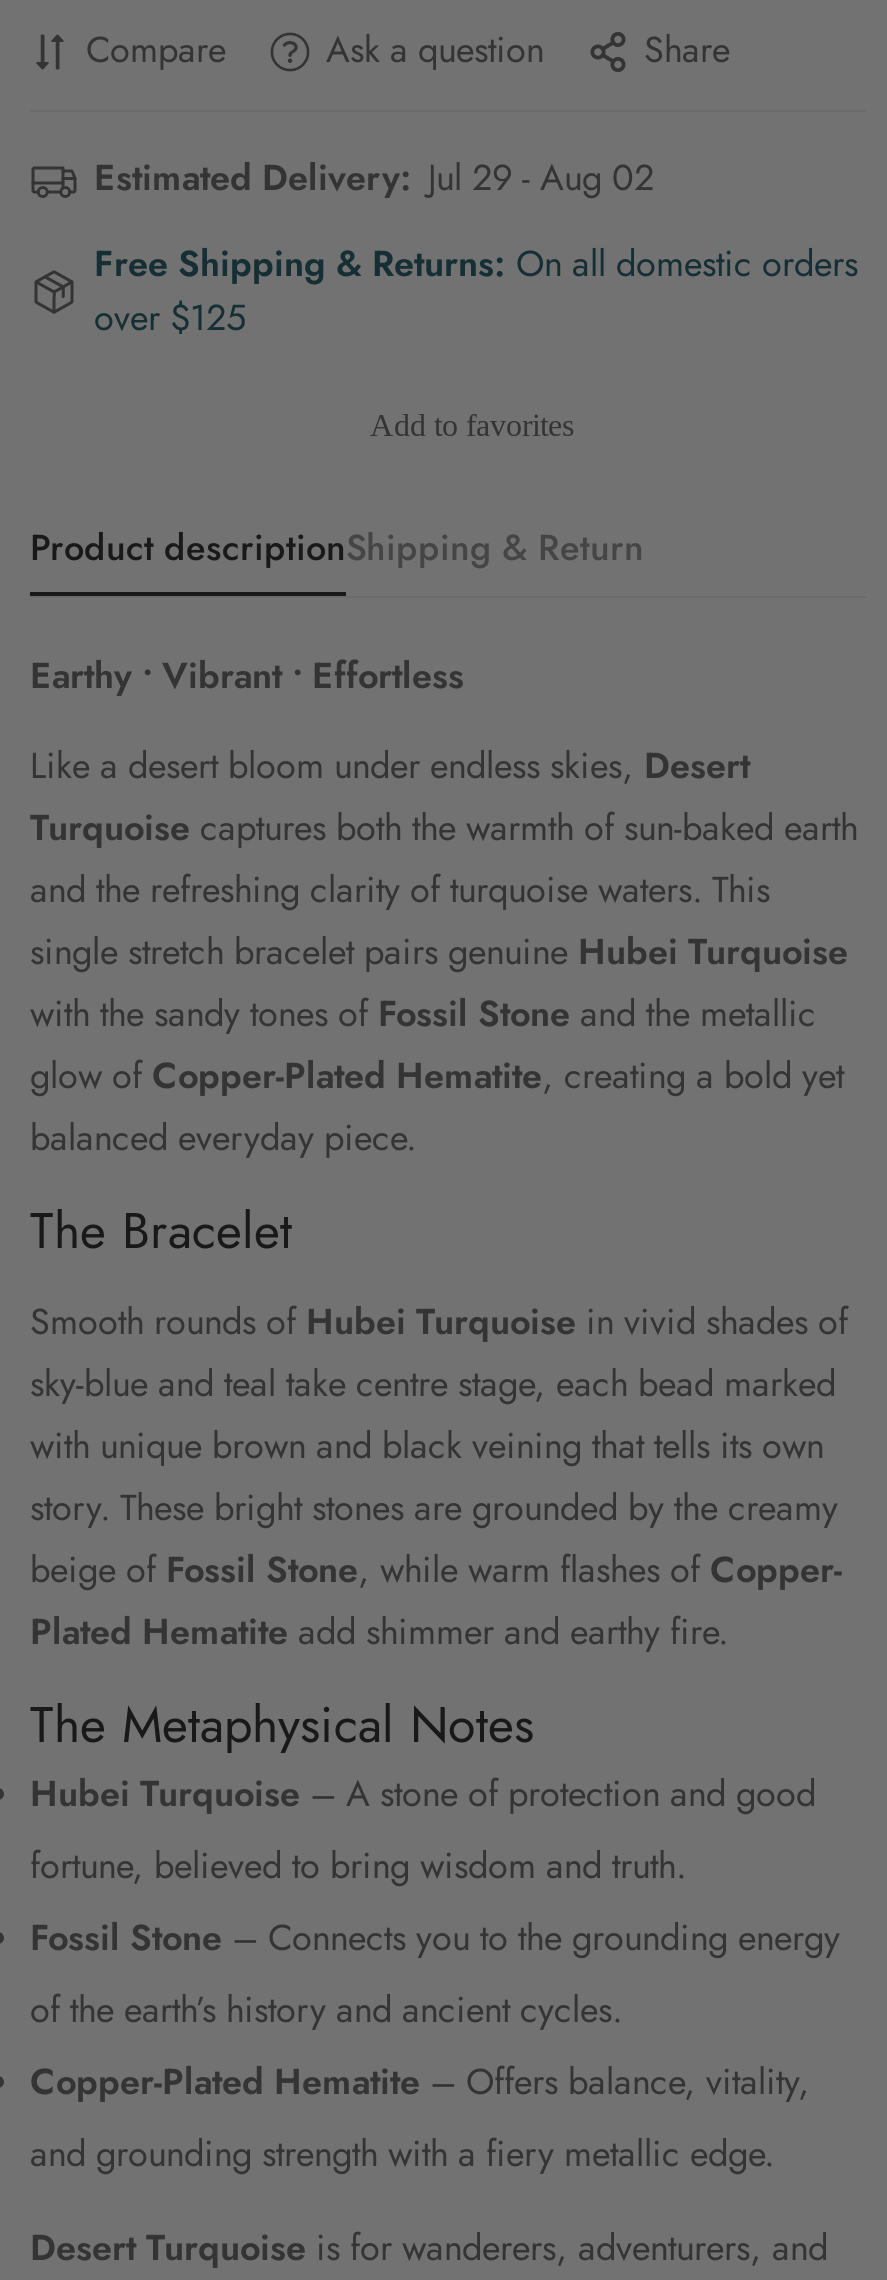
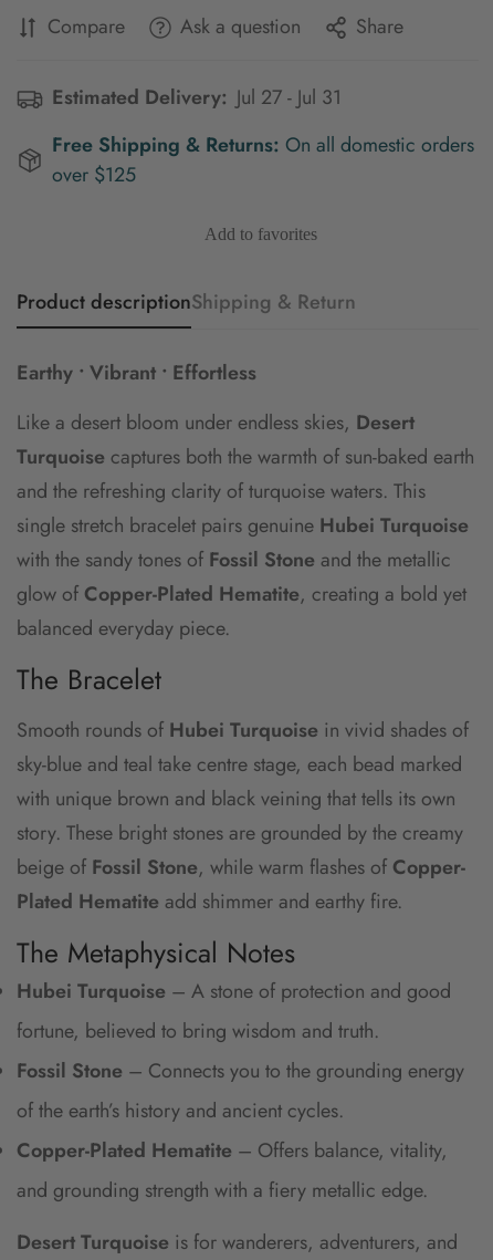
- Estimated Delivery: Jul 29 - Aug 02
+ Estimated Delivery: Jul 27 - Jul 31
